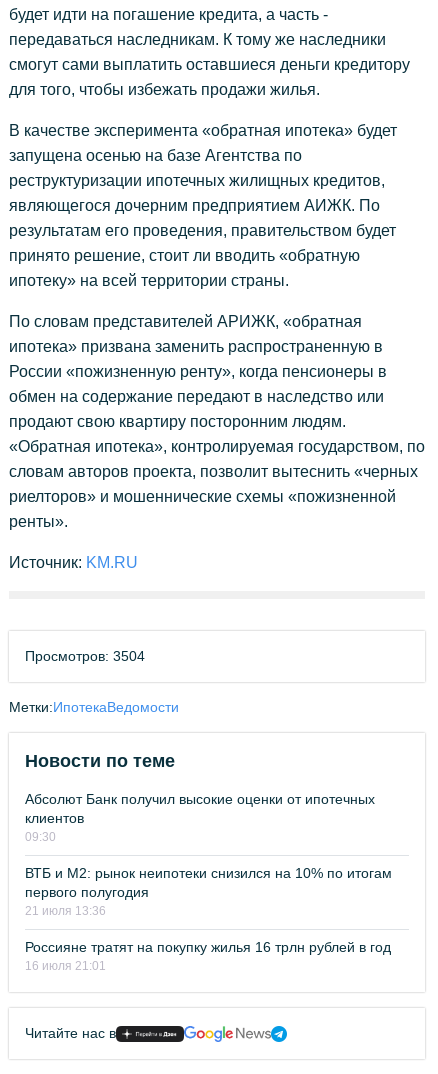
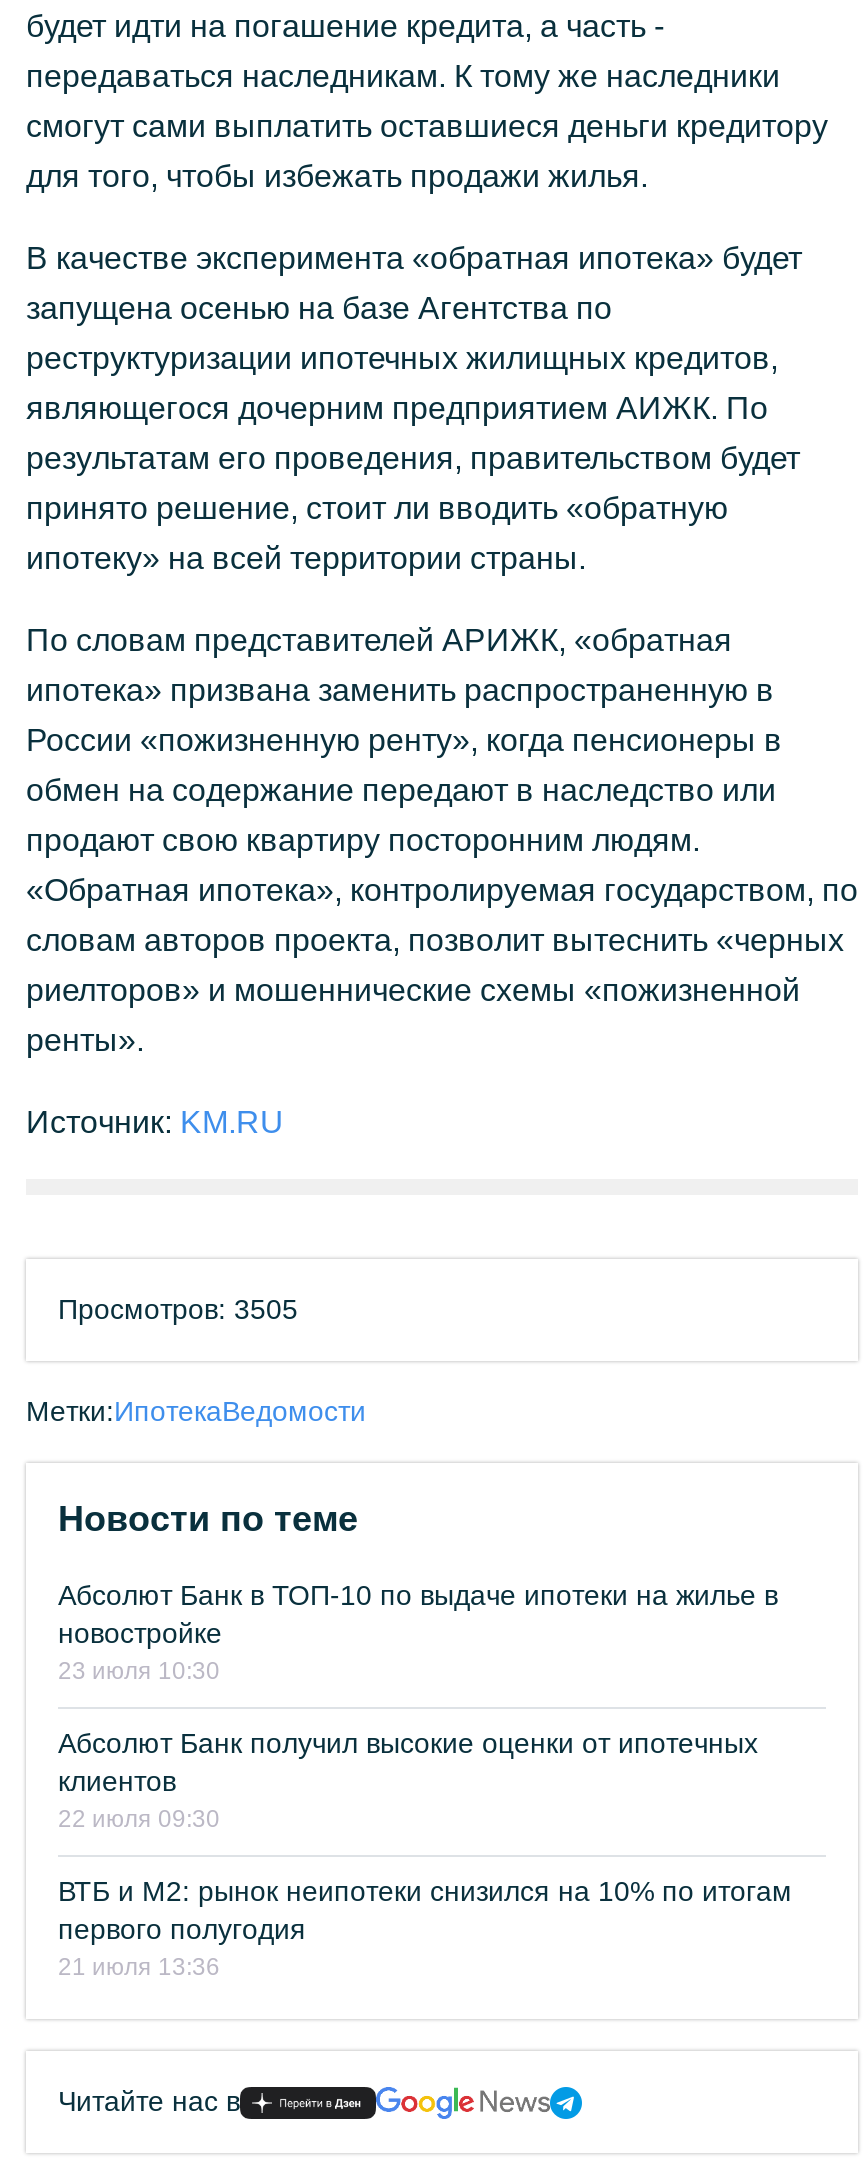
- Просмотров: 3504
+ Просмотров: 3505

+ Абсолют Банк в ТОП-10 по выдаче ипотеки на жилье в
+ новостройке
+ 23 июля 10:30

moved down: Абсолют Банк получил высокие оценки от ипотечных | клиентов

- 09:30
+ 22 июля 09:30

moved down: ВТБ и М2: рынок неипотеки снизился на 10% по итогам | первого полугодия | 21 июля 13:36

- Россияне тратят на покупку жилья 16 трлн рублей в год
- 16 июля 21:01
